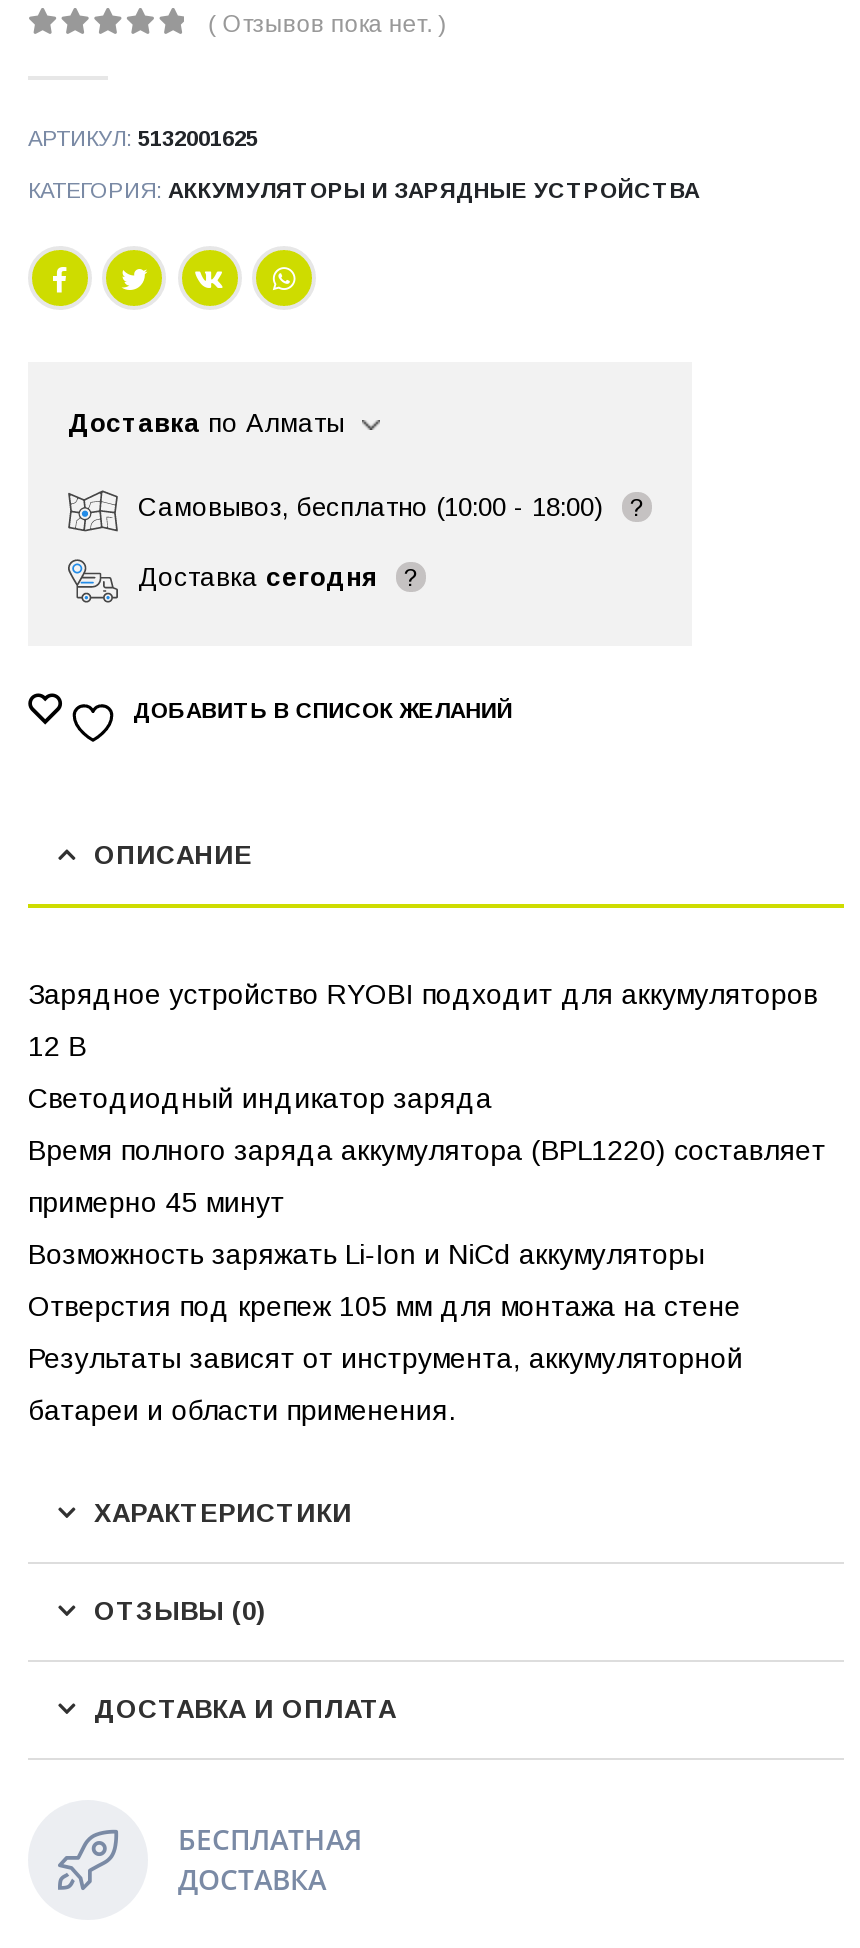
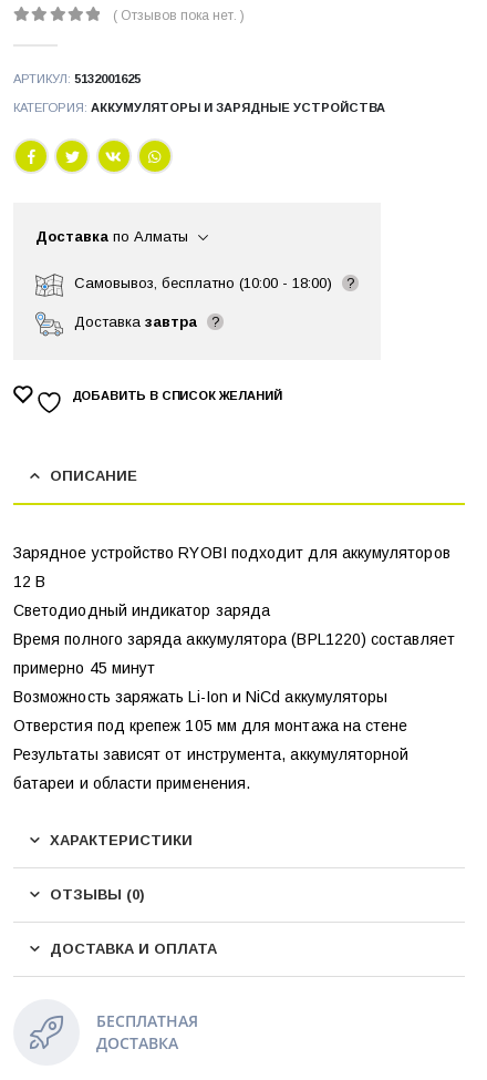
- Доставка сегодня
+ Доставка завтра
